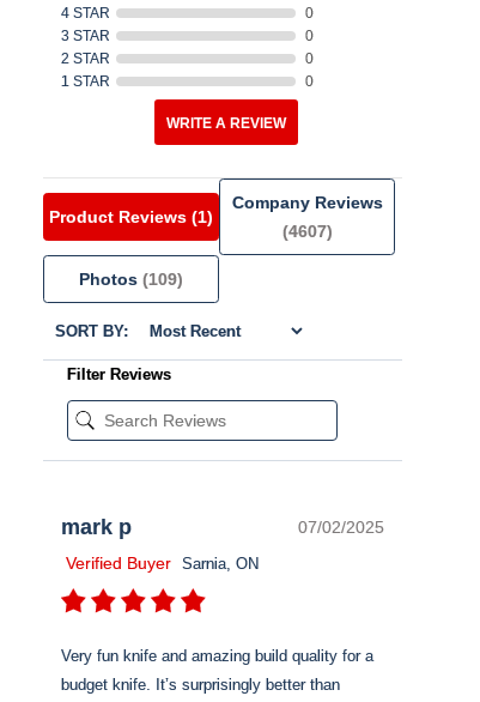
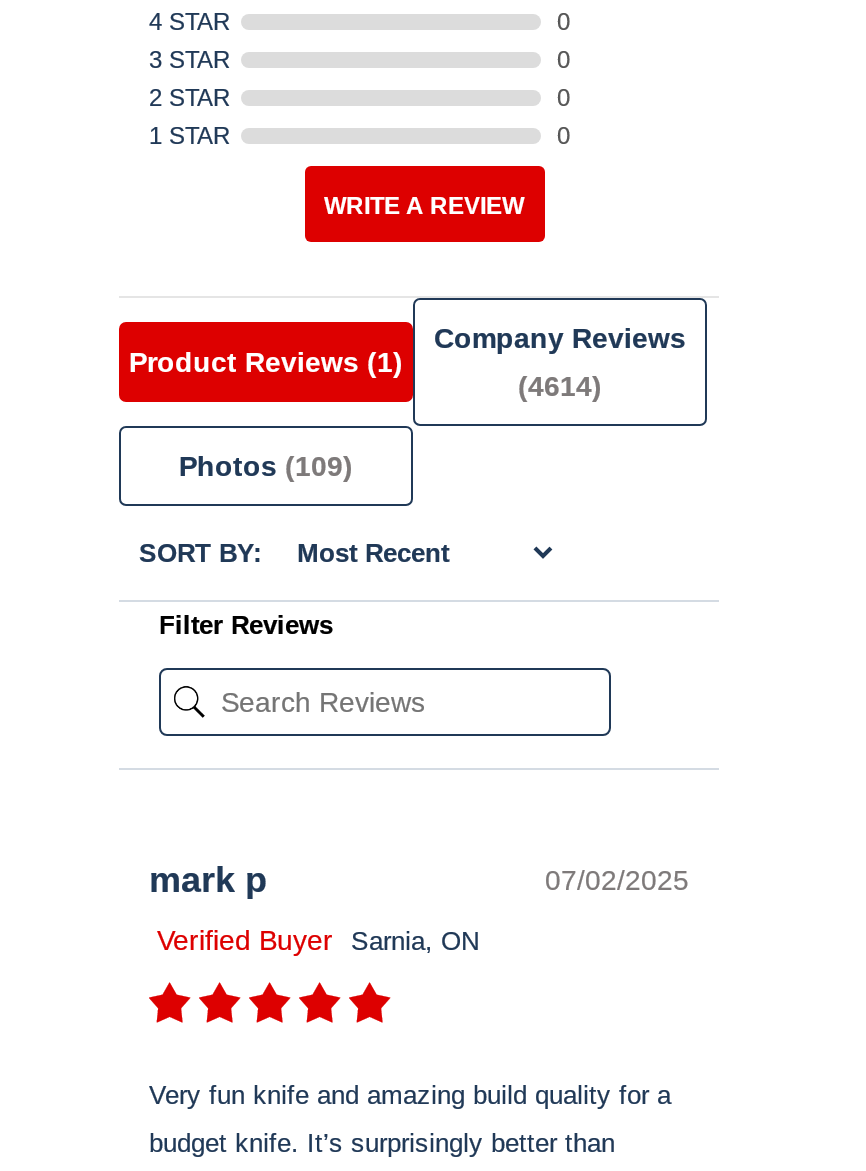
- (4607)
+ (4614)
